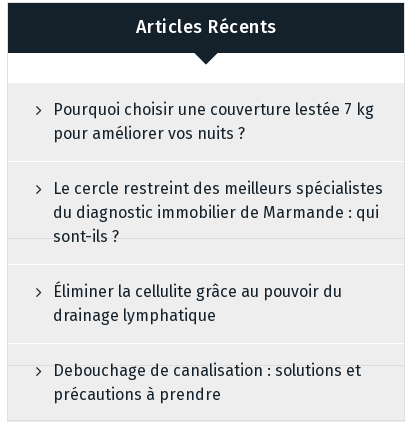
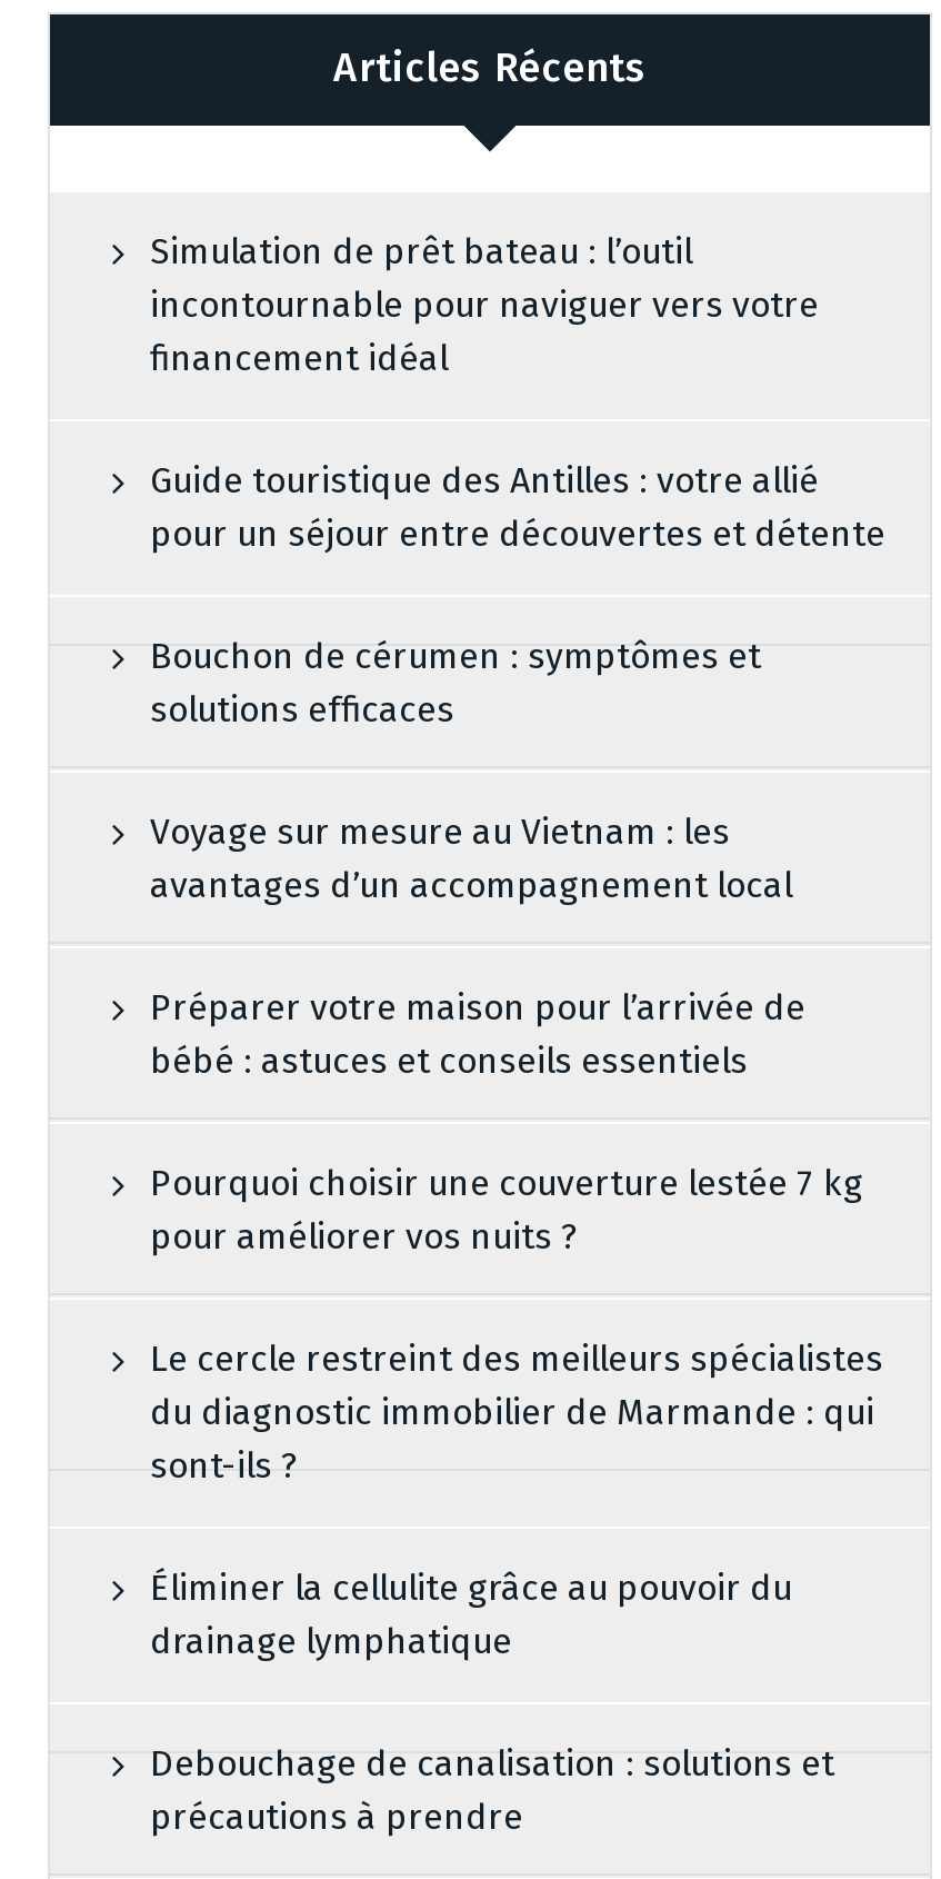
+ Simulation de prêt bateau : l’outil
+ incontournable pour naviguer vers votre
+ financement idéal
+ Guide touristique des Antilles : votre allié
+ pour un séjour entre découvertes et détente
+ Bouchon de cérumen : symptômes et
+ solutions efficaces
+ Voyage sur mesure au Vietnam : les
+ avantages d’un accompagnement local
+ Préparer votre maison pour l’arrivée de
+ bébé : astuces et conseils essentiels
